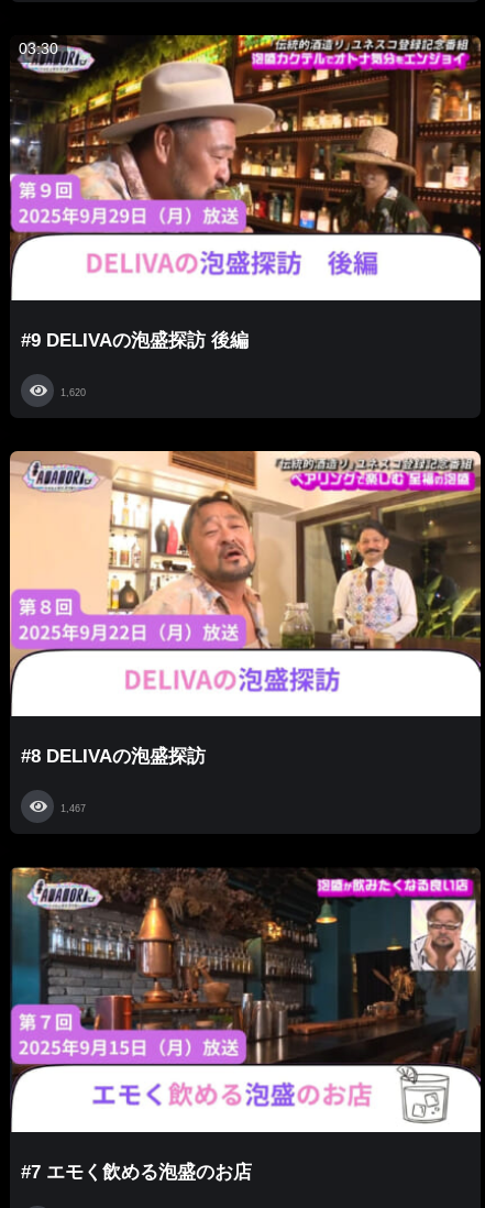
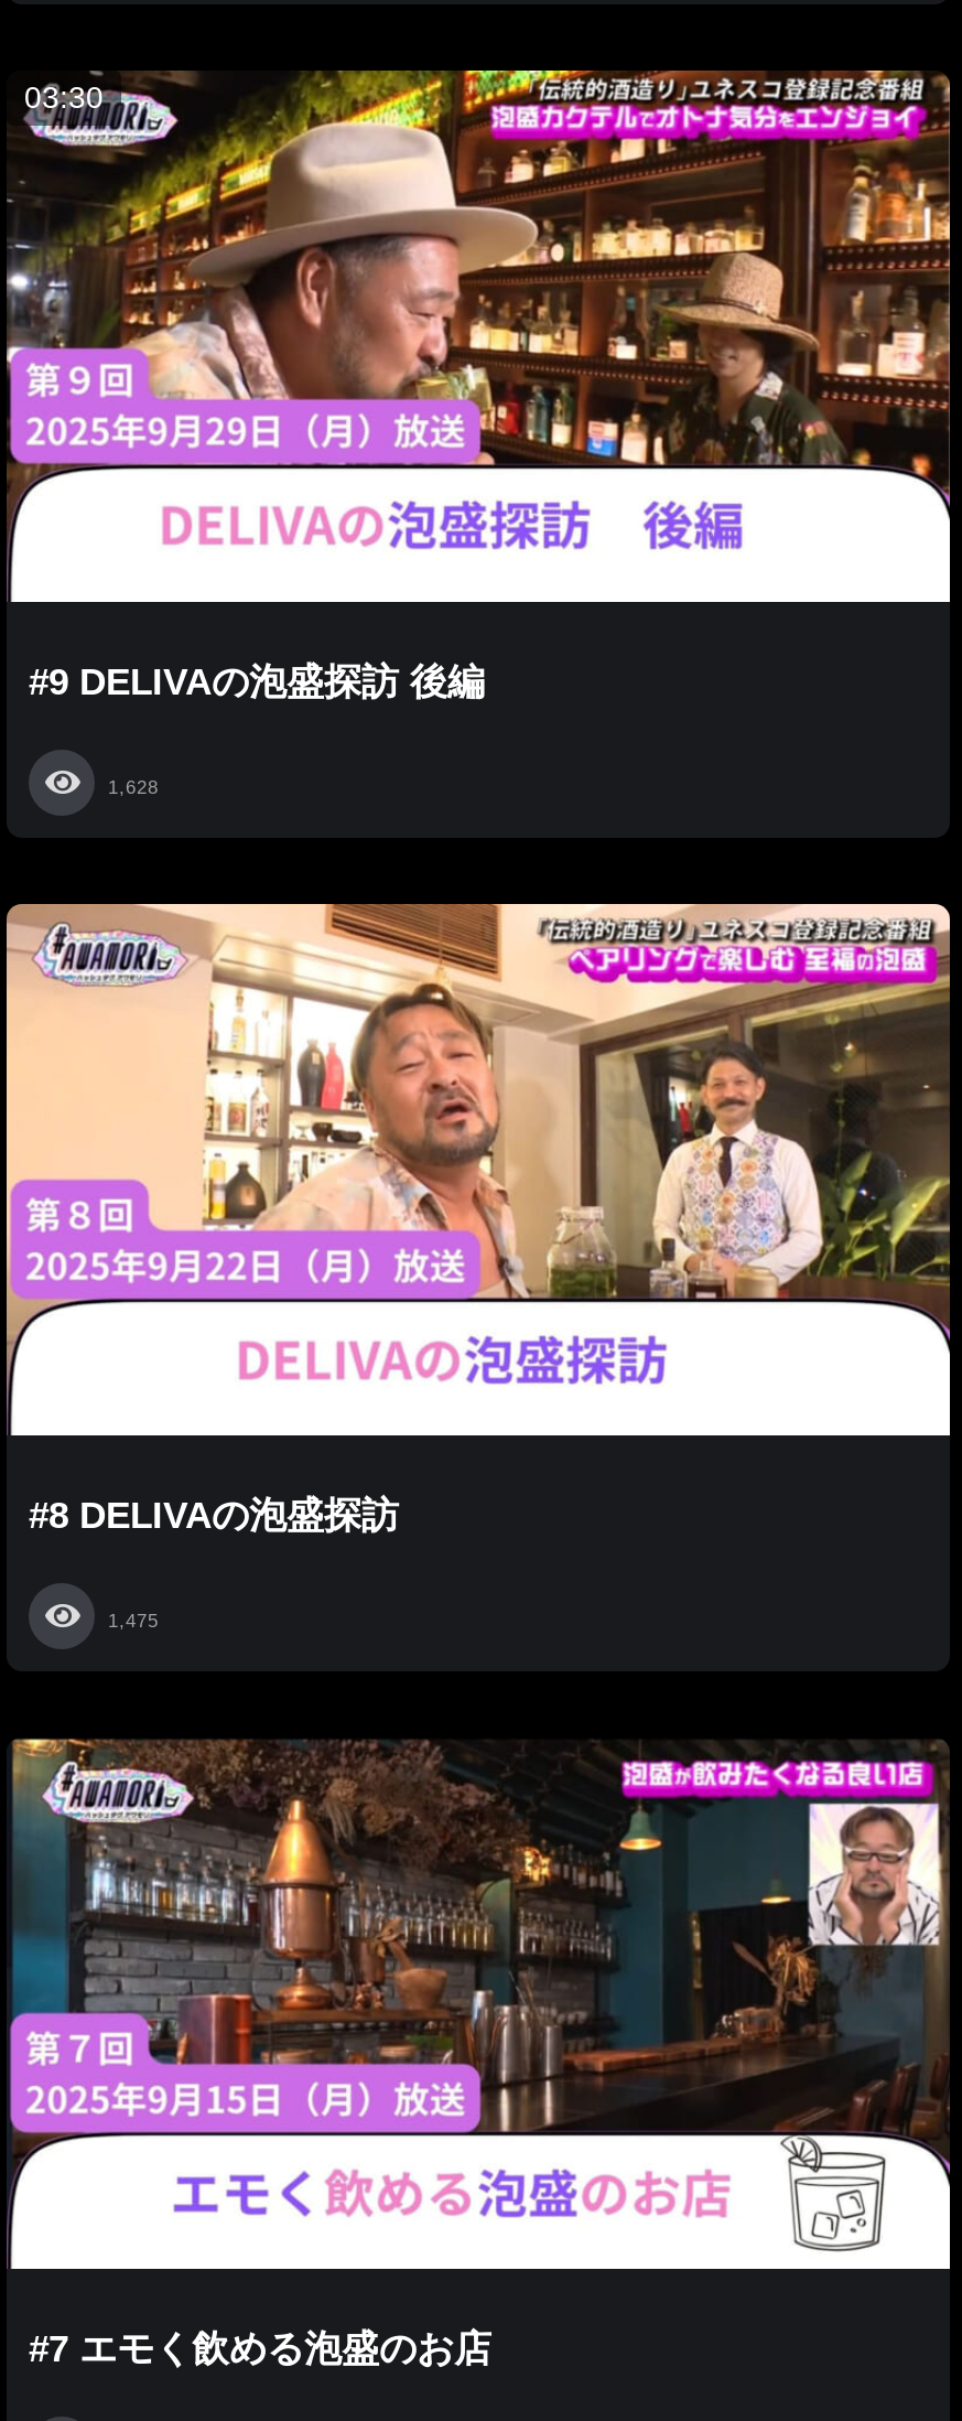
- 1,620
+ 1,628

- 1,467
+ 1,475
